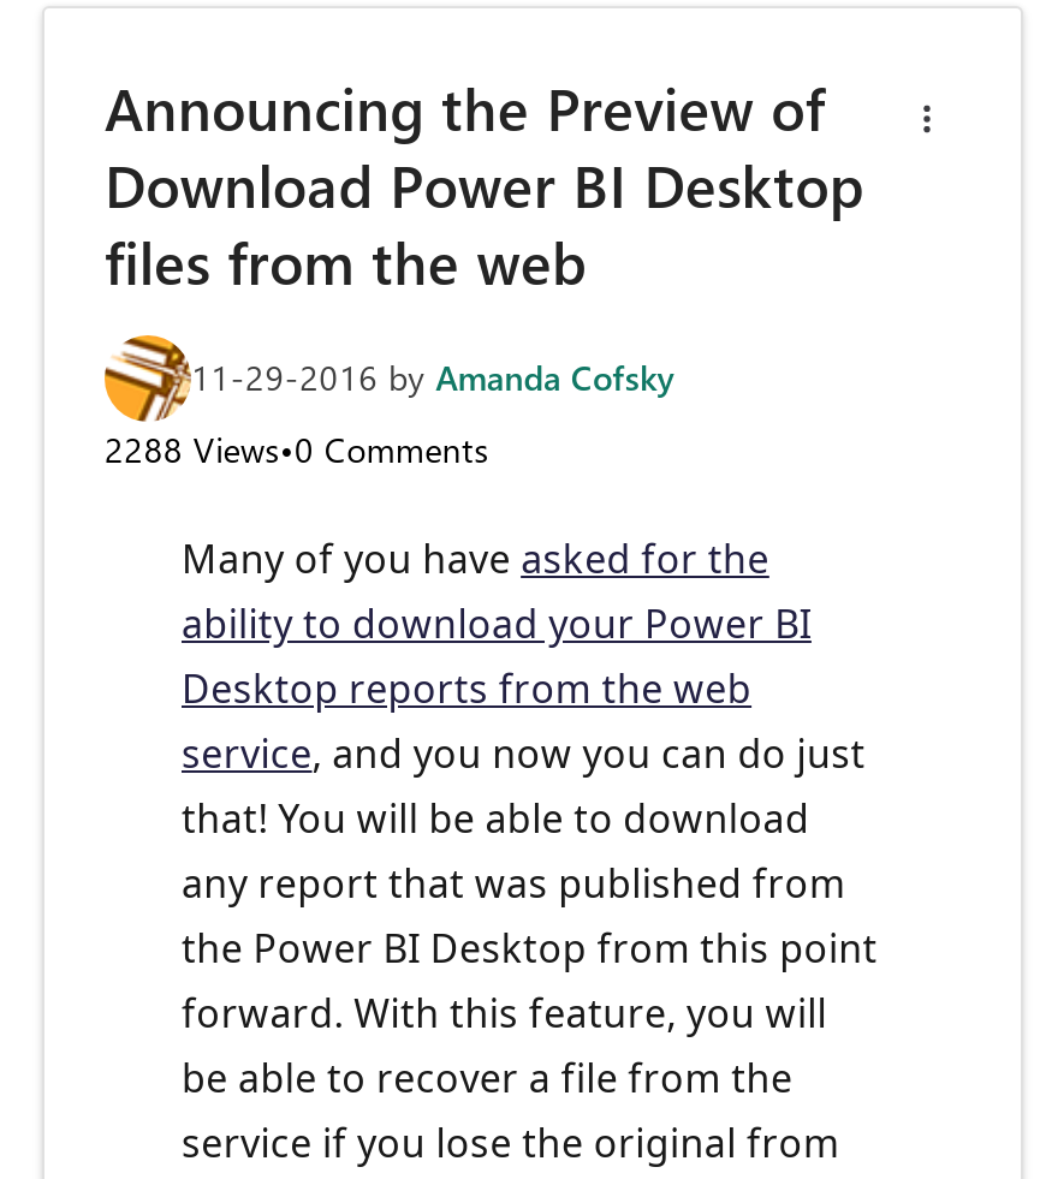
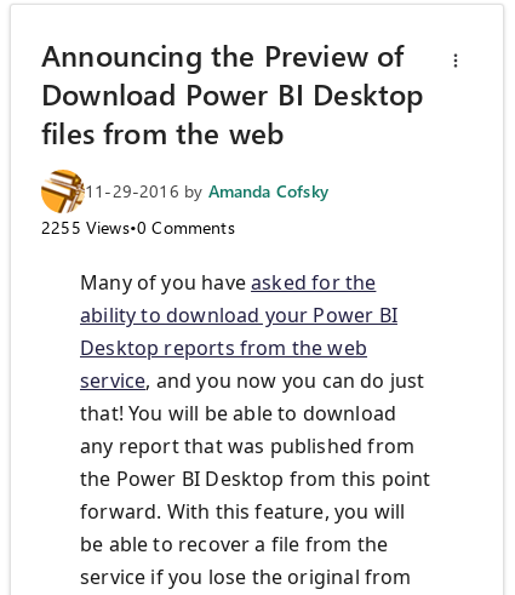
- 2288 Views•0 Comments
+ 2255 Views•0 Comments
